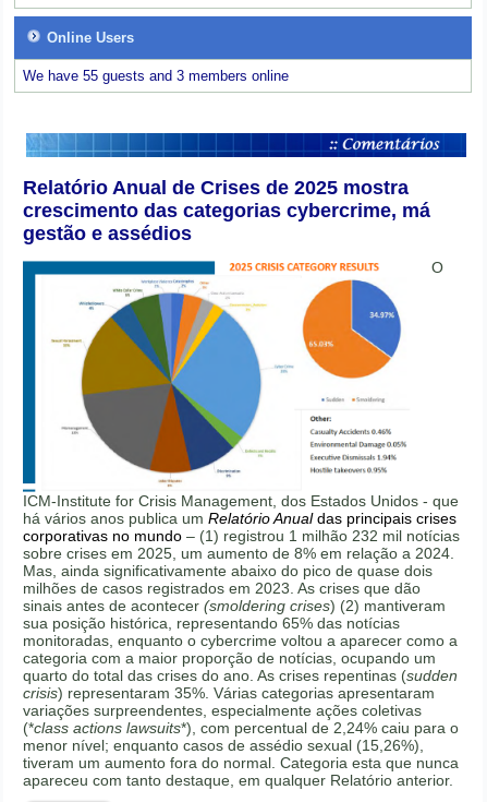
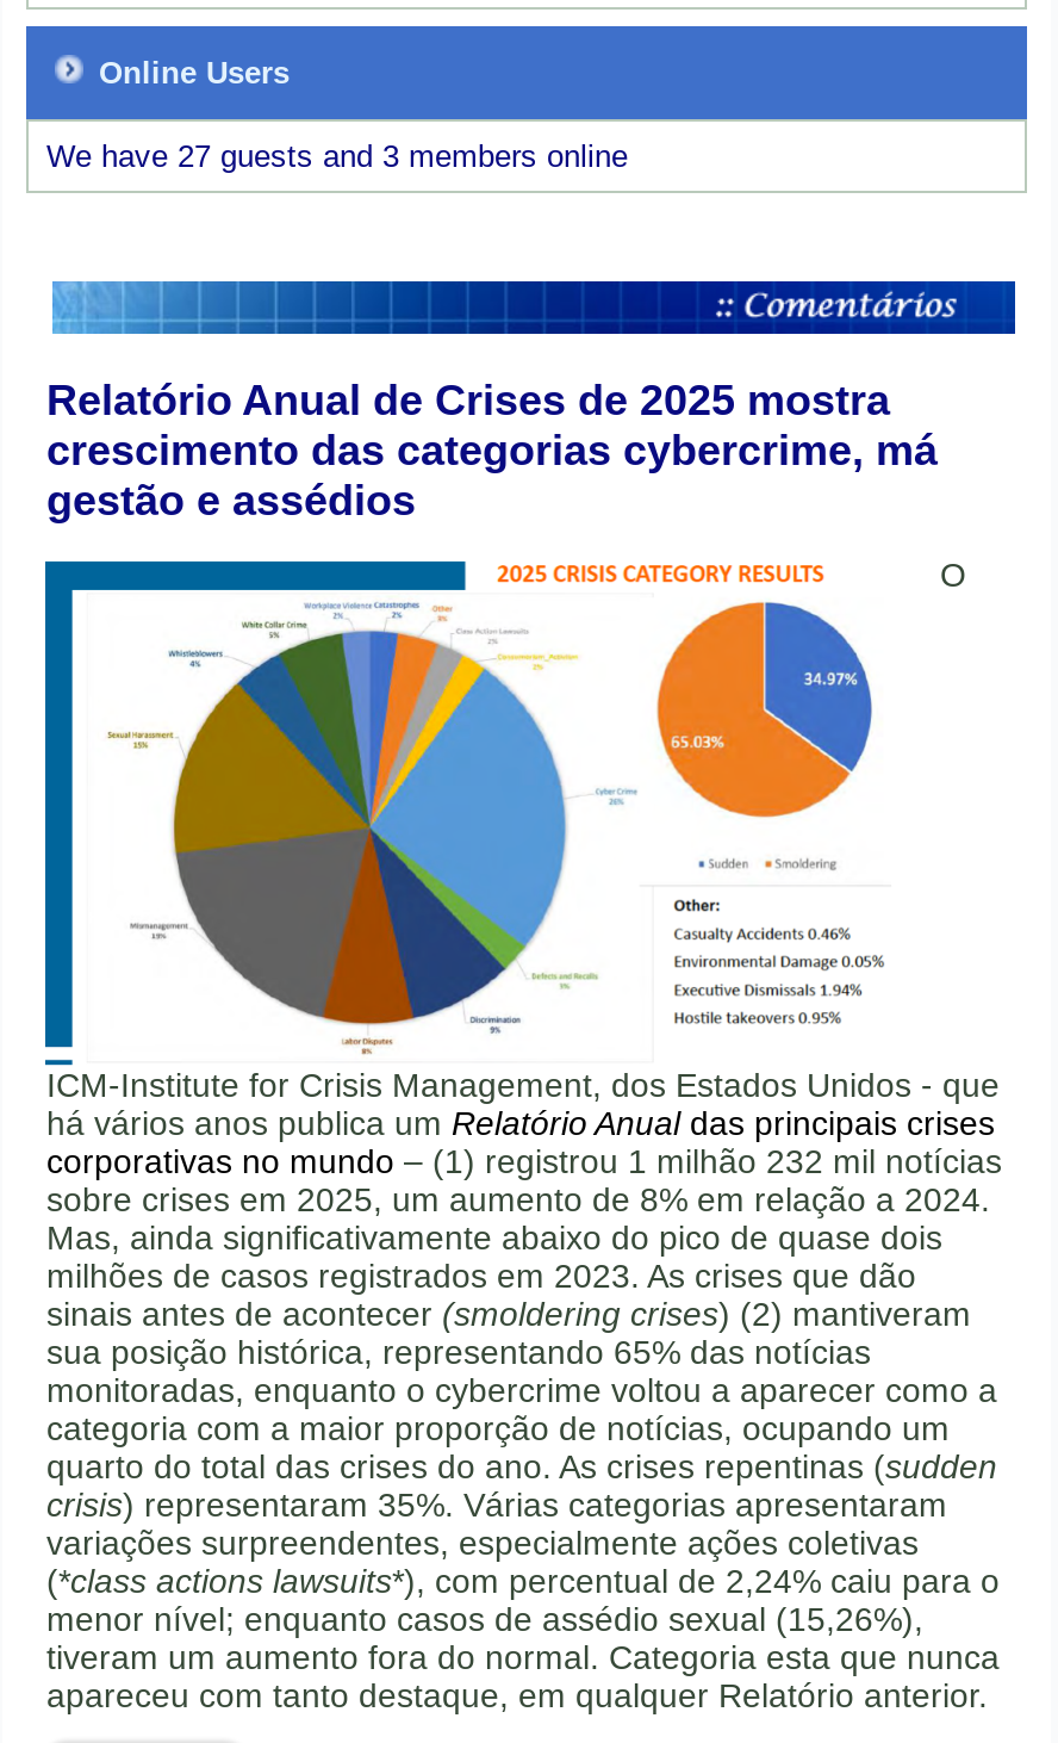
- We have 55 guests and 3 members online
+ We have 27 guests and 3 members online
